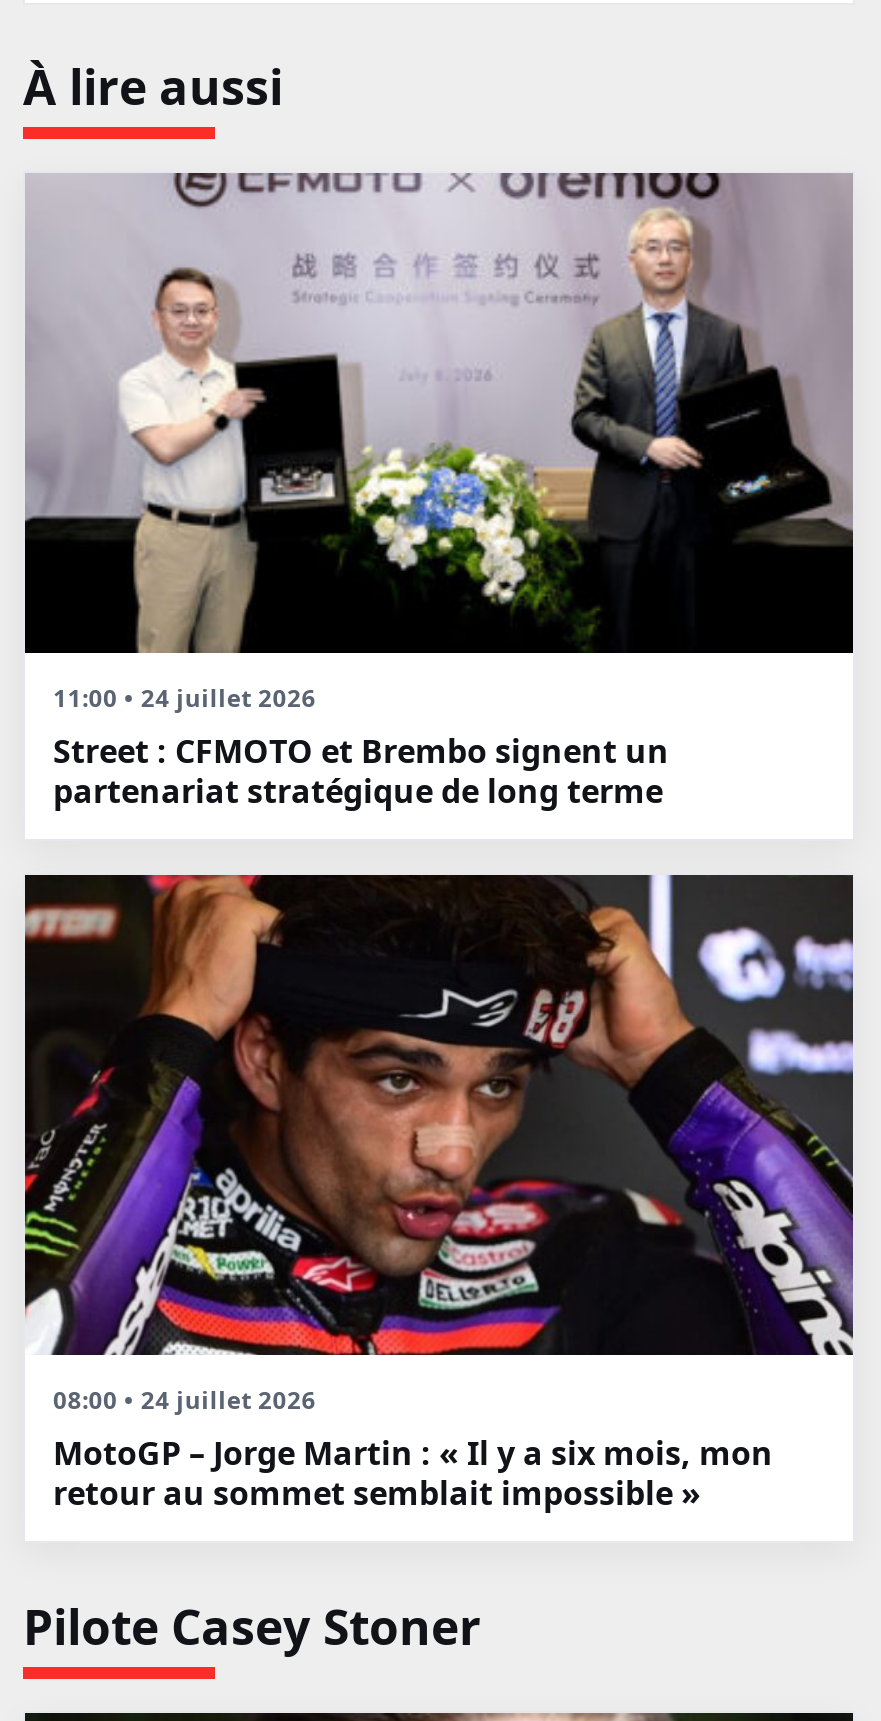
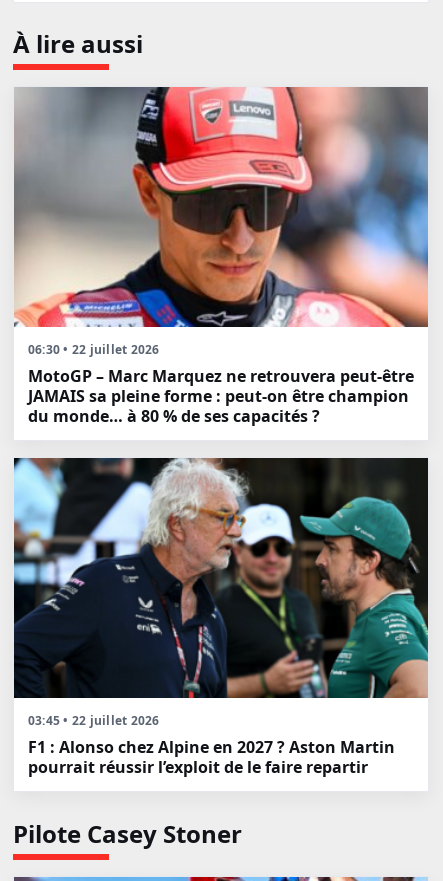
- [image]
- 11:00 • 24 juillet 2026
- Street : CFMOTO et Brembo signent un
- partenariat stratégique de long terme
+ [image]
+ 06:30 • 22 juillet 2026
+ MotoGP – Marc Marquez ne retrouvera peut-être
+ JAMAIS sa pleine forme : peut-on être champion
+ du monde… à 80 % de ses capacités ?

- [image]
- 08:00 • 24 juillet 2026
- MotoGP – Jorge Martin : « Il y a six mois, mon
- retour au sommet semblait impossible »
+ [image]
+ 03:45 • 22 juillet 2026
+ F1 : Alonso chez Alpine en 2027 ? Aston Martin
+ pourrait réussir l’exploit de le faire repartir
